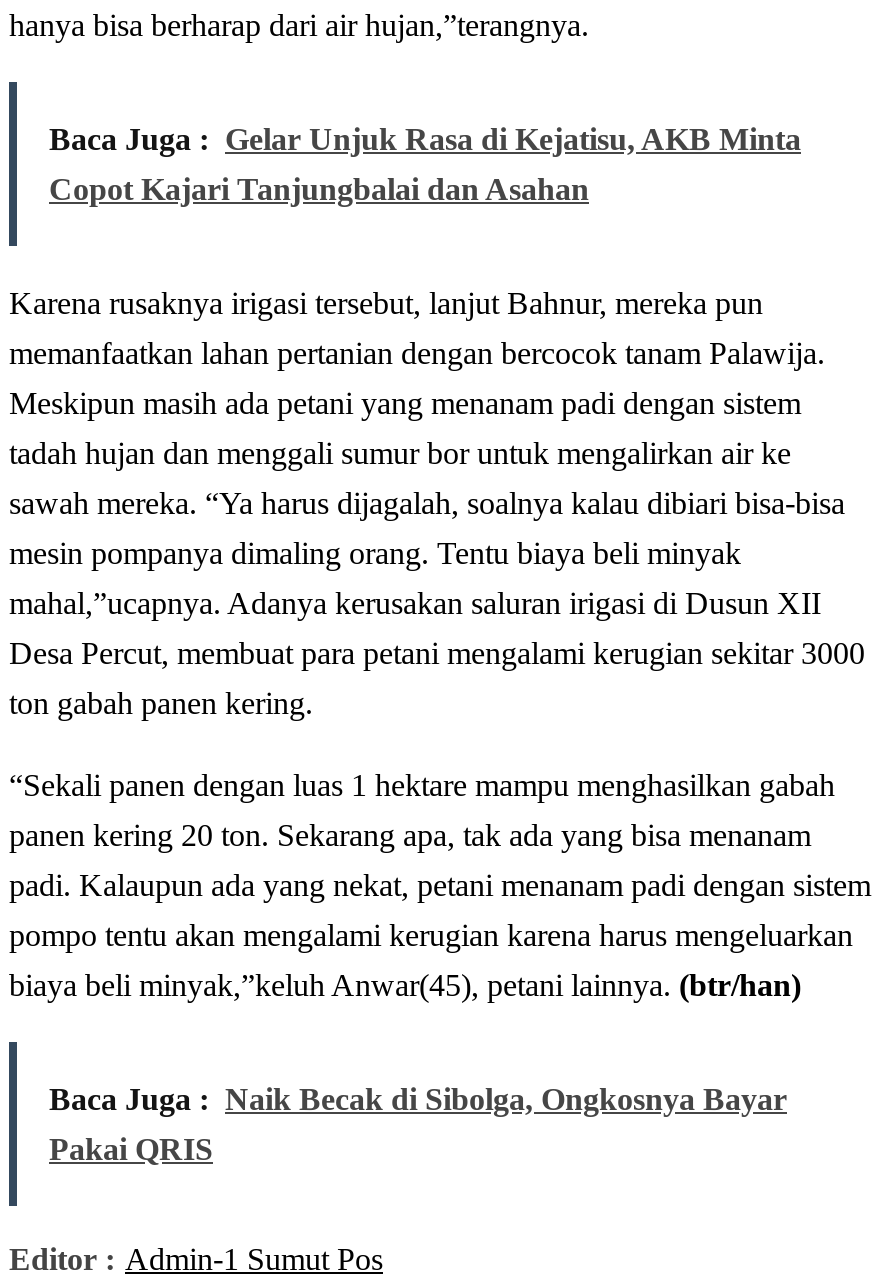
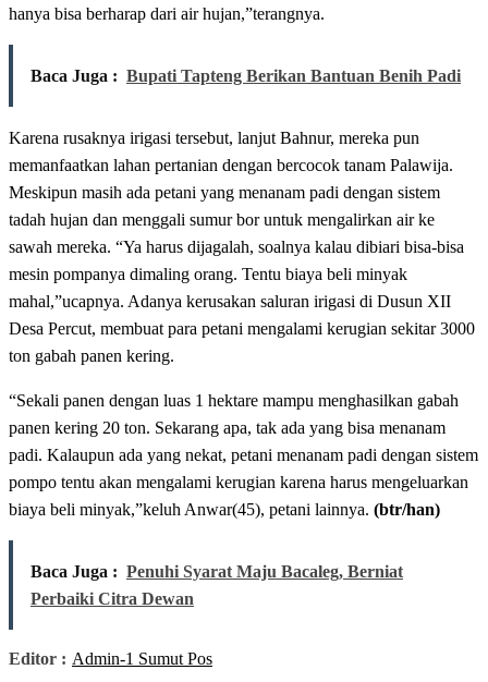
- Baca Juga : Gelar Unjuk Rasa di Kejatisu, AKB Minta
- Copot Kajari Tanjungbalai dan Asahan
+ Baca Juga : Bupati Tapteng Berikan Bantuan Benih Padi

- Baca Juga : Naik Becak di Sibolga, Ongkosnya Bayar
+ Baca Juga : Penuhi Syarat Maju Bacaleg, Berniat

- Pakai QRIS
+ Perbaiki Citra Dewan
